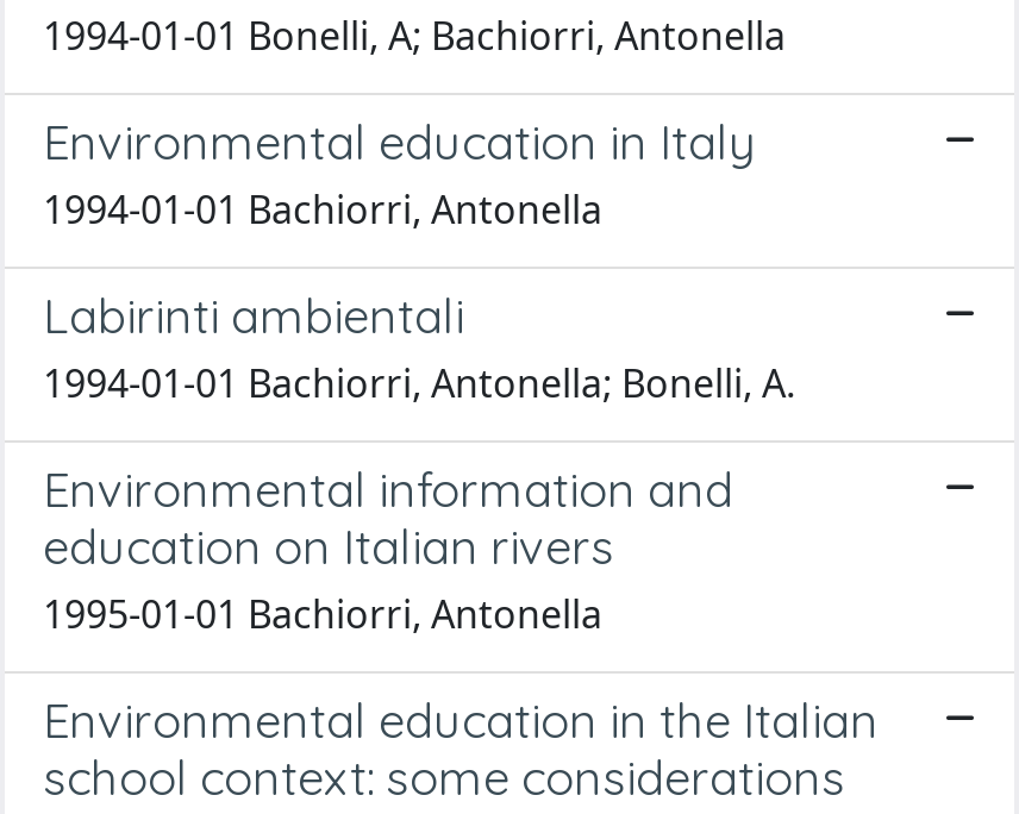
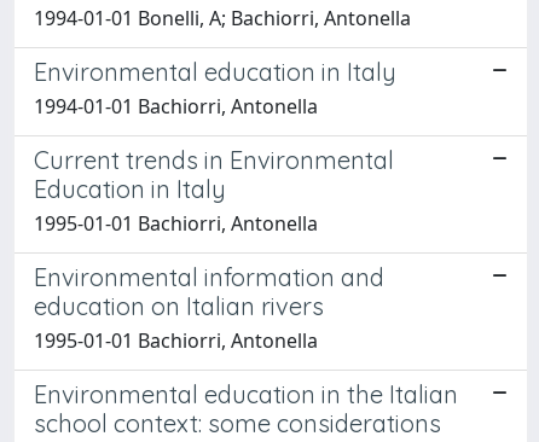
- Labirinti ambientali
- 1994-01-01 Bachiorri, Antonella; Bonelli, A.
+ Current trends in Environmental
+ Education in Italy
+ 1995-01-01 Bachiorri, Antonella
